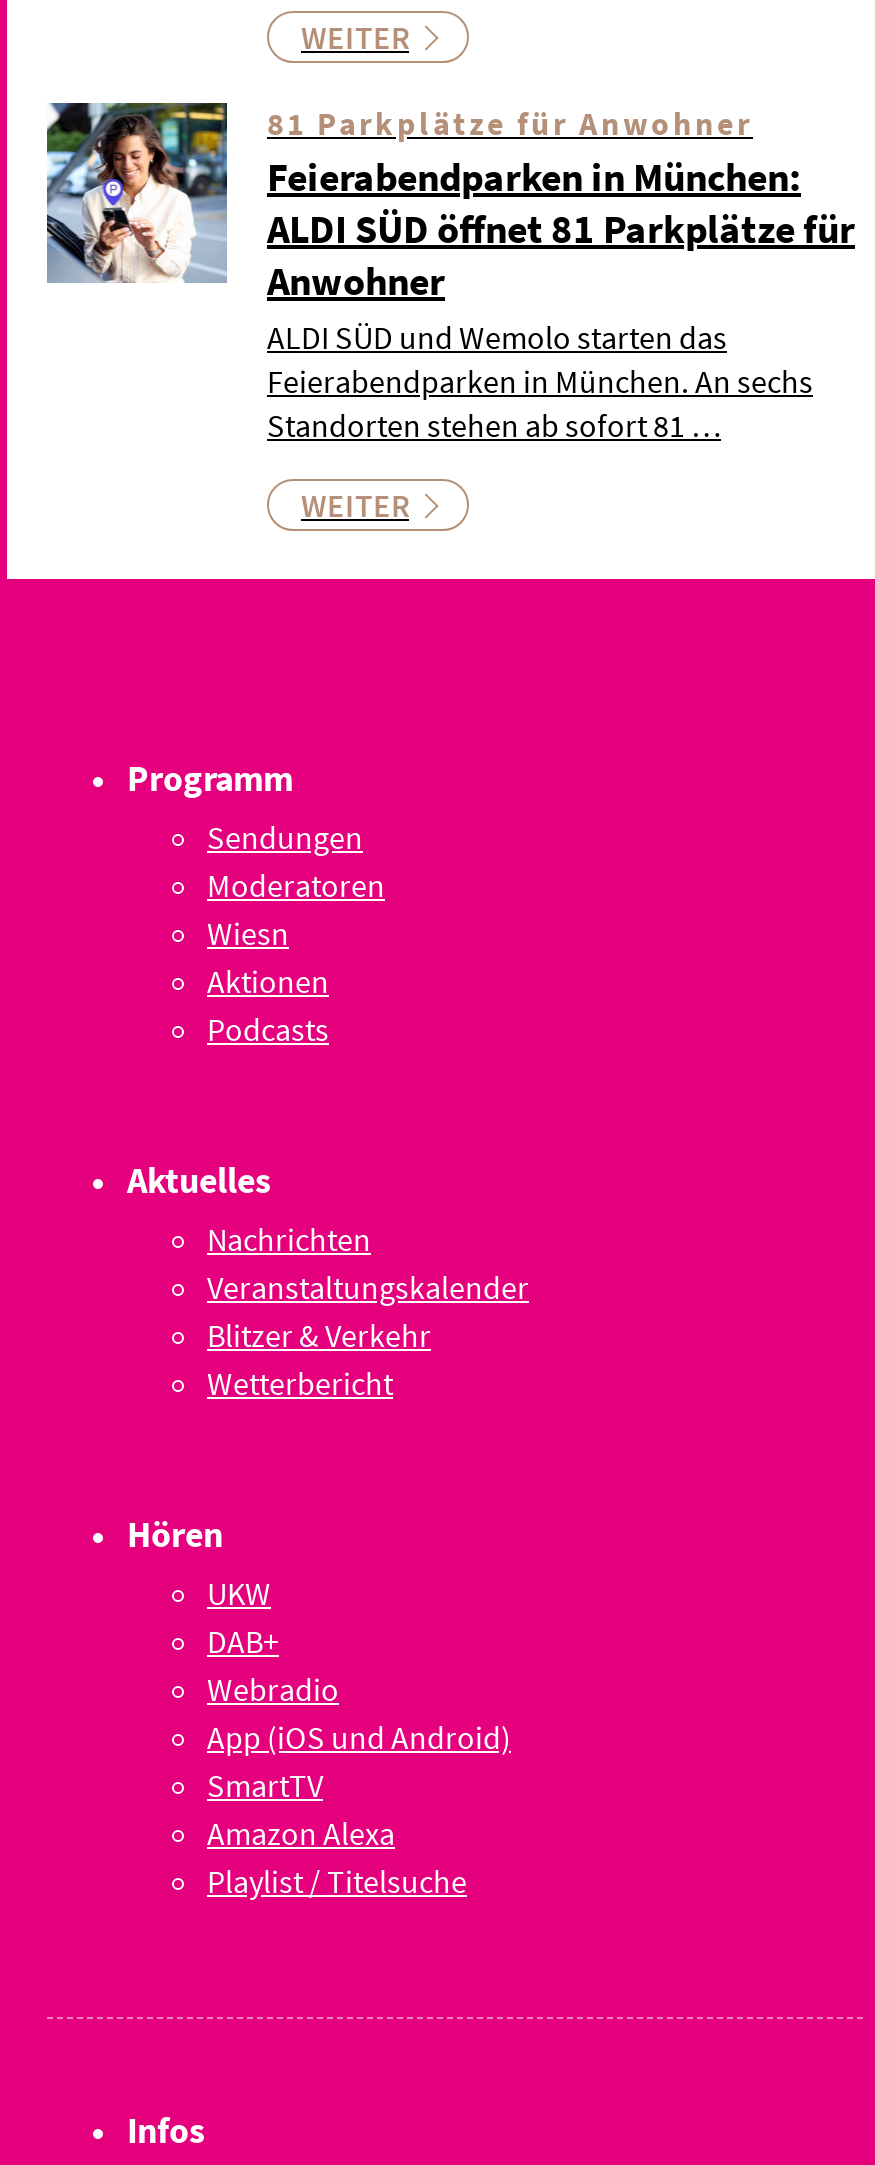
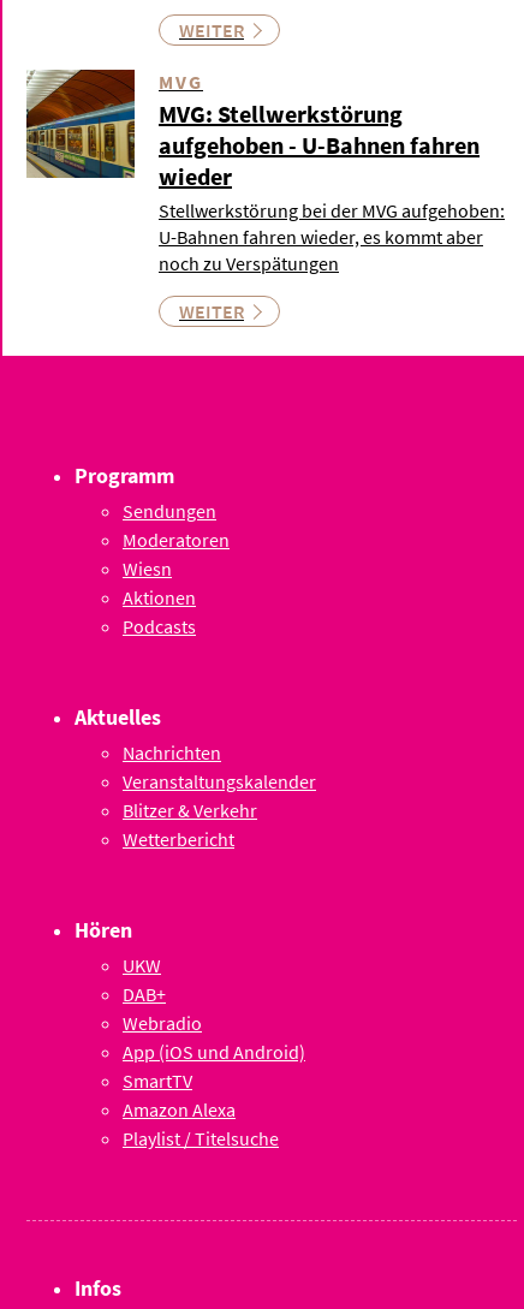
- [image]
- 81 Parkplätze für Anwohner
- Feierabendparken in München:
- ALDI SÜD öffnet 81 Parkplätze für
- Anwohner
- ALDI SÜD und Wemolo starten das
- Feierabendparken in München. An sechs
- Standorten stehen ab sofort 81 …
+ [image]
+ MVG
+ MVG: Stellwerkstörung
+ aufgehoben - U-Bahnen fahren
+ wieder
+ Stellwerkstörung bei der MVG aufgehoben:
+ U-Bahnen fahren wieder, es kommt aber
+ noch zu Verspätungen
